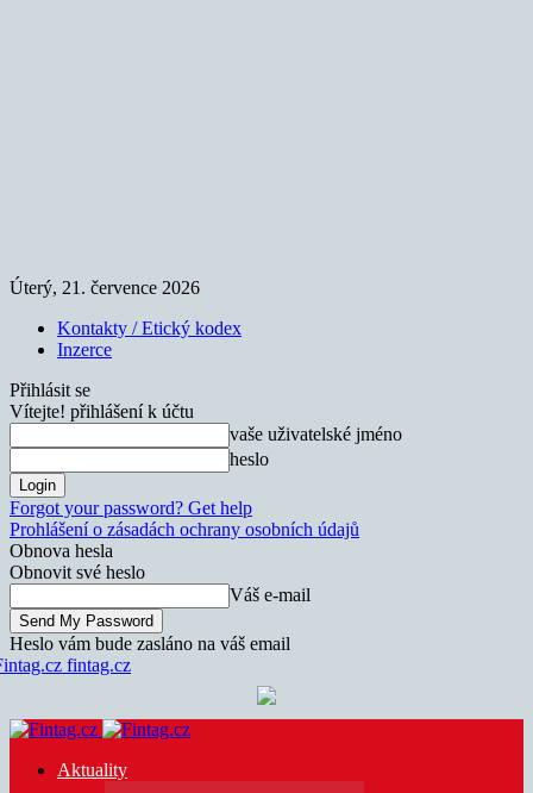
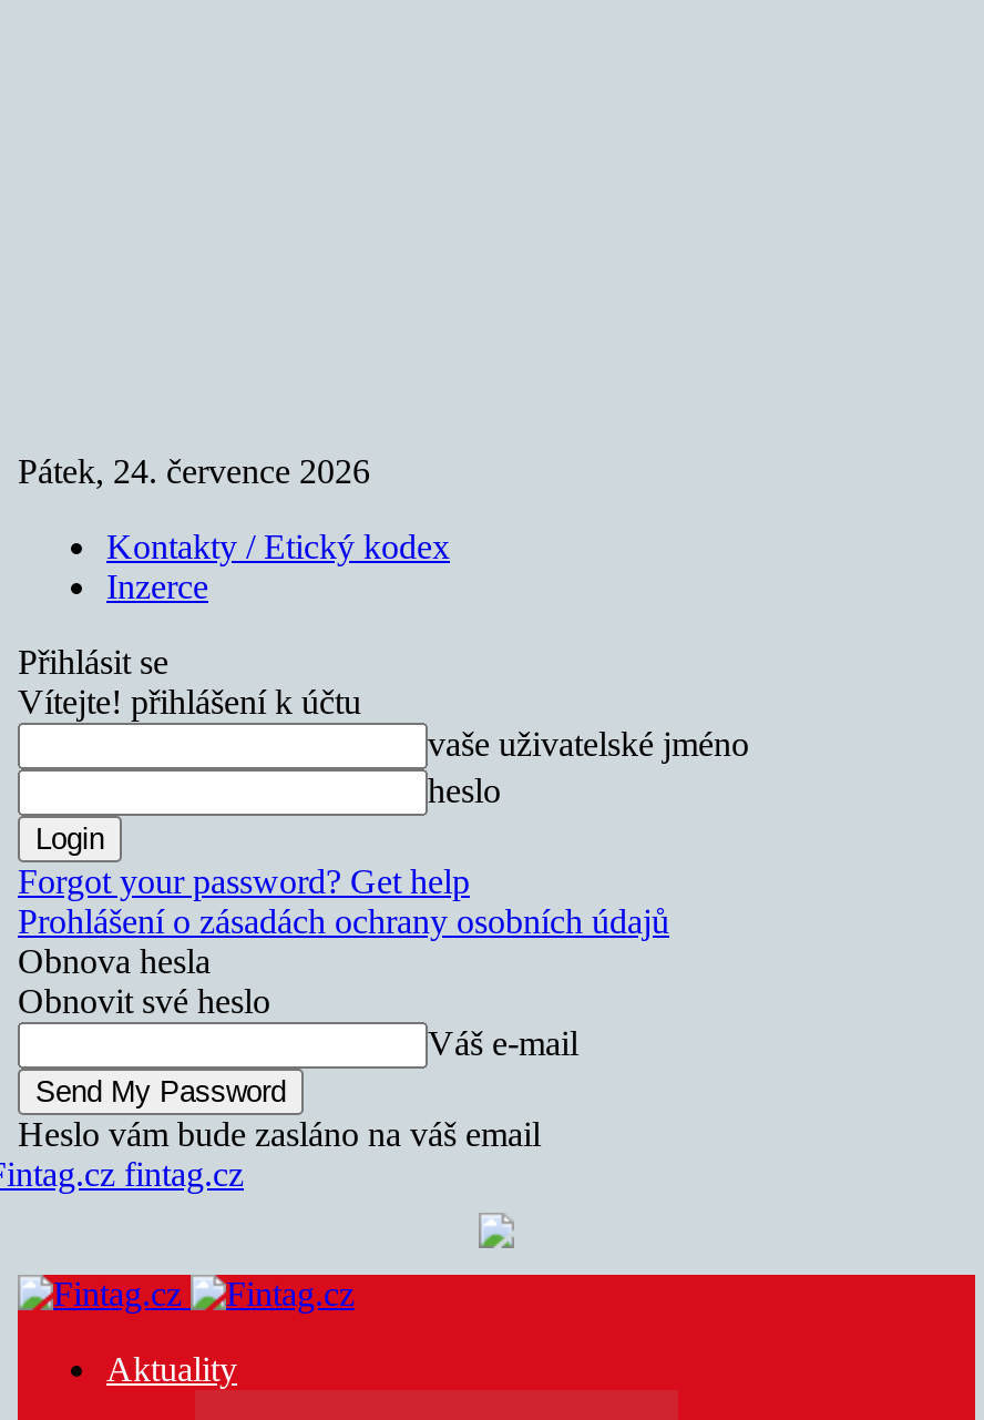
- Úterý, 21. července 2026
+ Pátek, 24. července 2026
